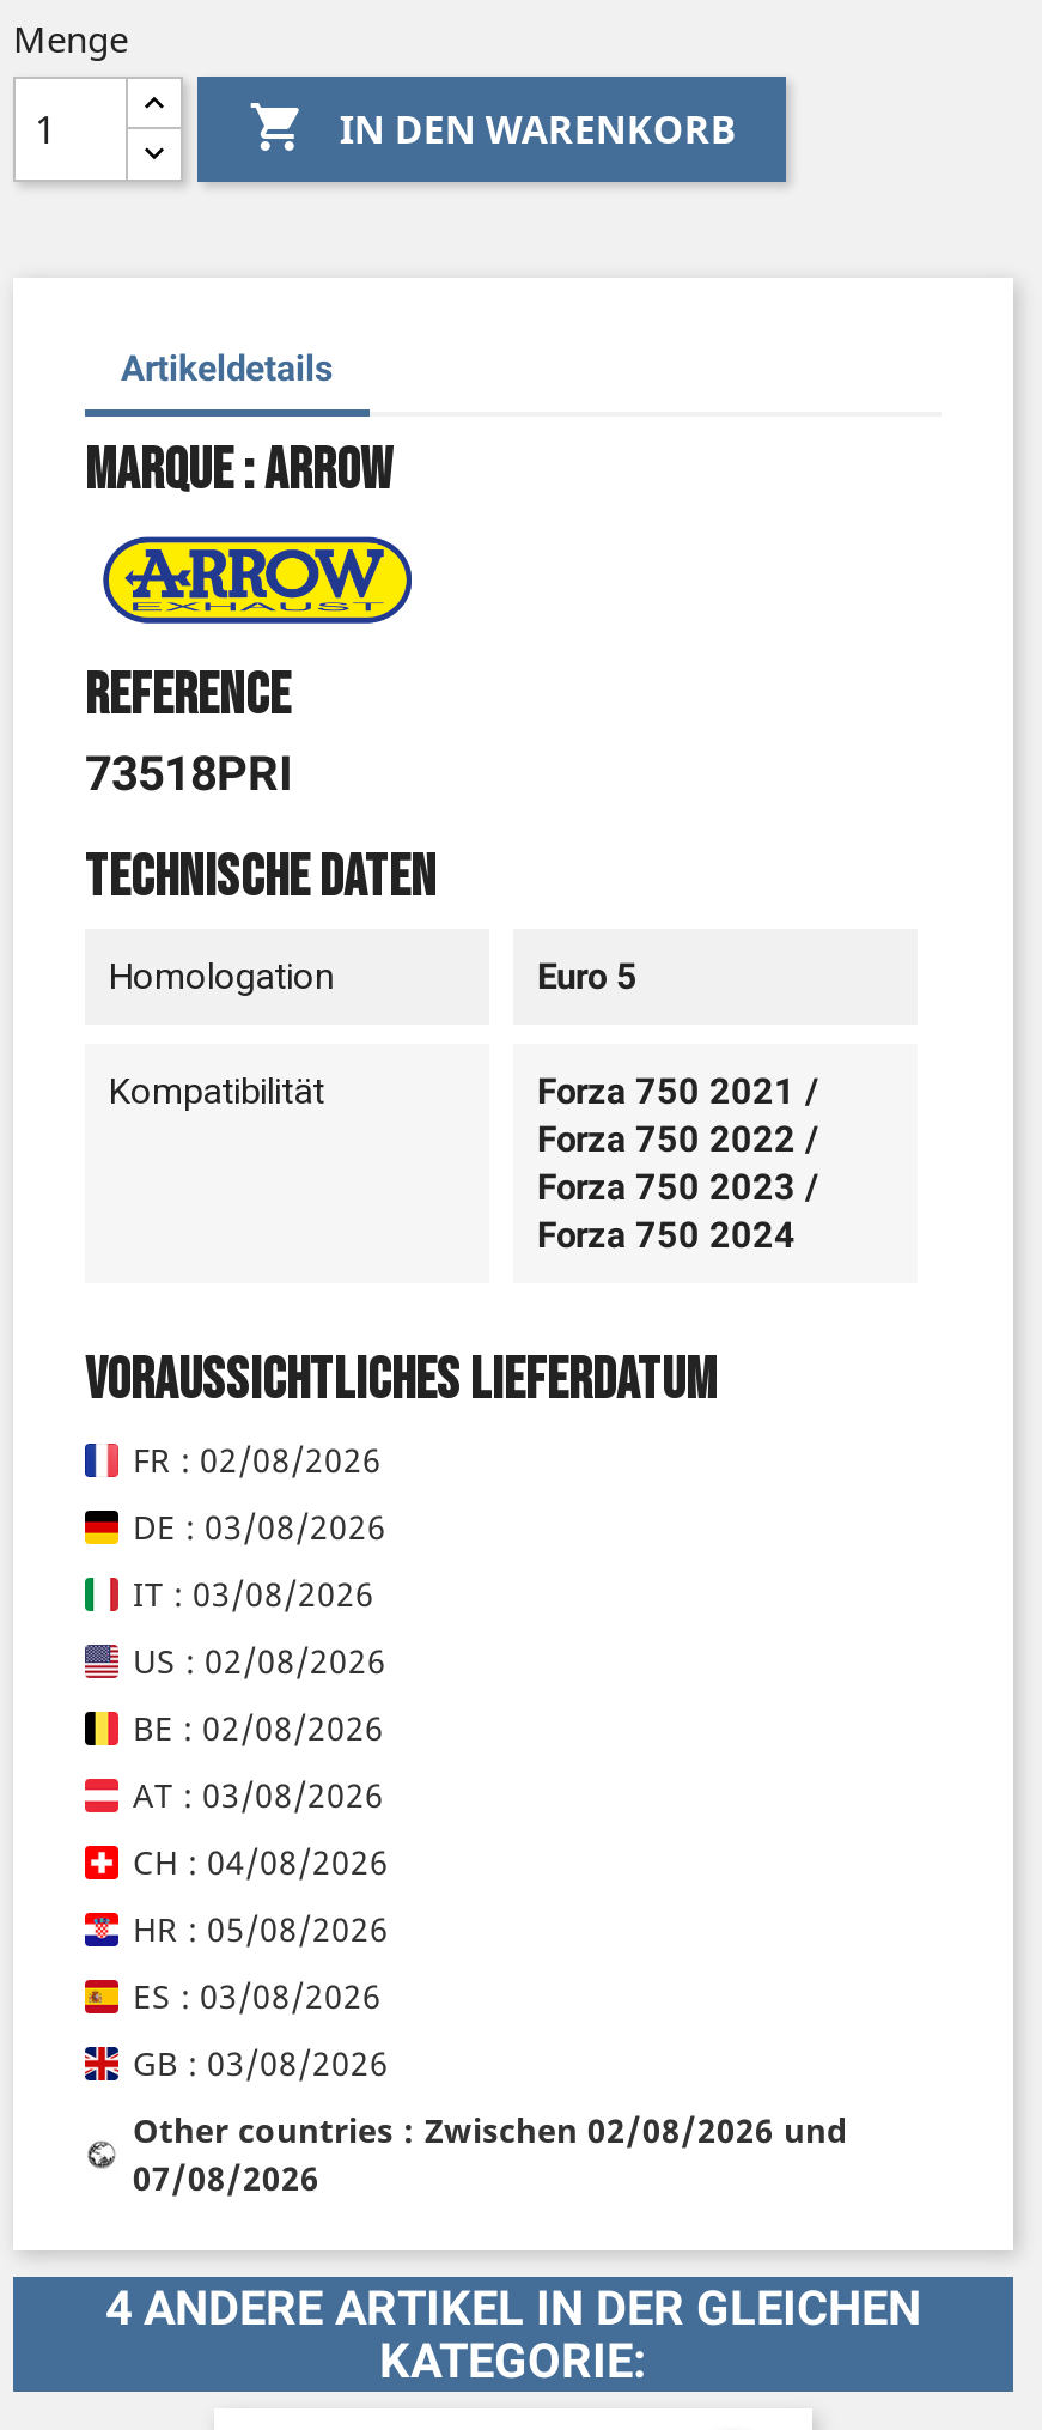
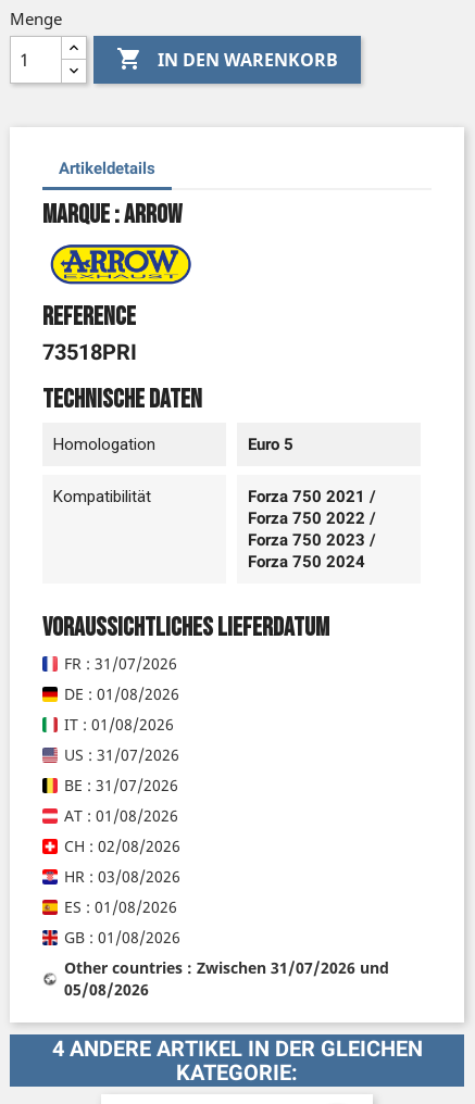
- FR : 02/08/2026
+ FR : 31/07/2026

- DE : 03/08/2026
+ DE : 01/08/2026

- IT : 03/08/2026
+ IT : 01/08/2026

- US : 02/08/2026
+ US : 31/07/2026

- BE : 02/08/2026
+ BE : 31/07/2026

- AT : 03/08/2026
+ AT : 01/08/2026

- CH : 04/08/2026
+ CH : 02/08/2026

- HR : 05/08/2026
+ HR : 03/08/2026

- ES : 03/08/2026
+ ES : 01/08/2026

- GB : 03/08/2026
+ GB : 01/08/2026

- Other countries : Zwischen 02/08/2026 und
+ Other countries : Zwischen 31/07/2026 und

- 07/08/2026
+ 05/08/2026
